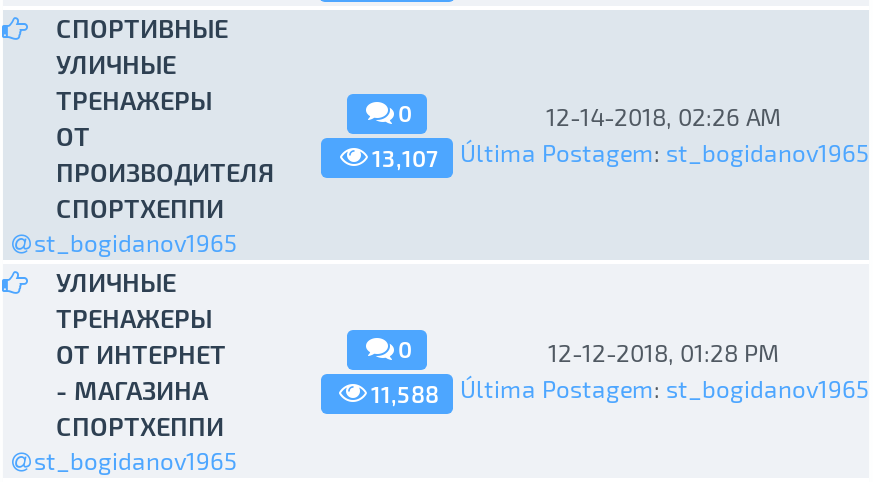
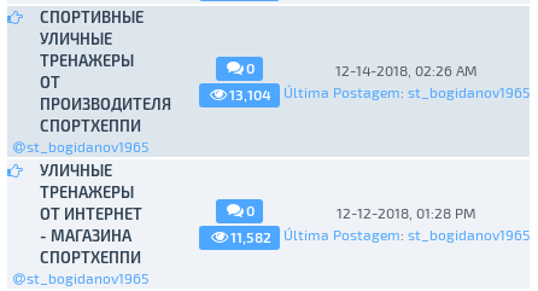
- 13,107 Última Postagem: st_bogidanov1965
+ 13,104 Última Postagem: st_bogidanov1965

- 11,588 Última Postagem: st_bogidanov1965
+ 11,582 Última Postagem: st_bogidanov1965
